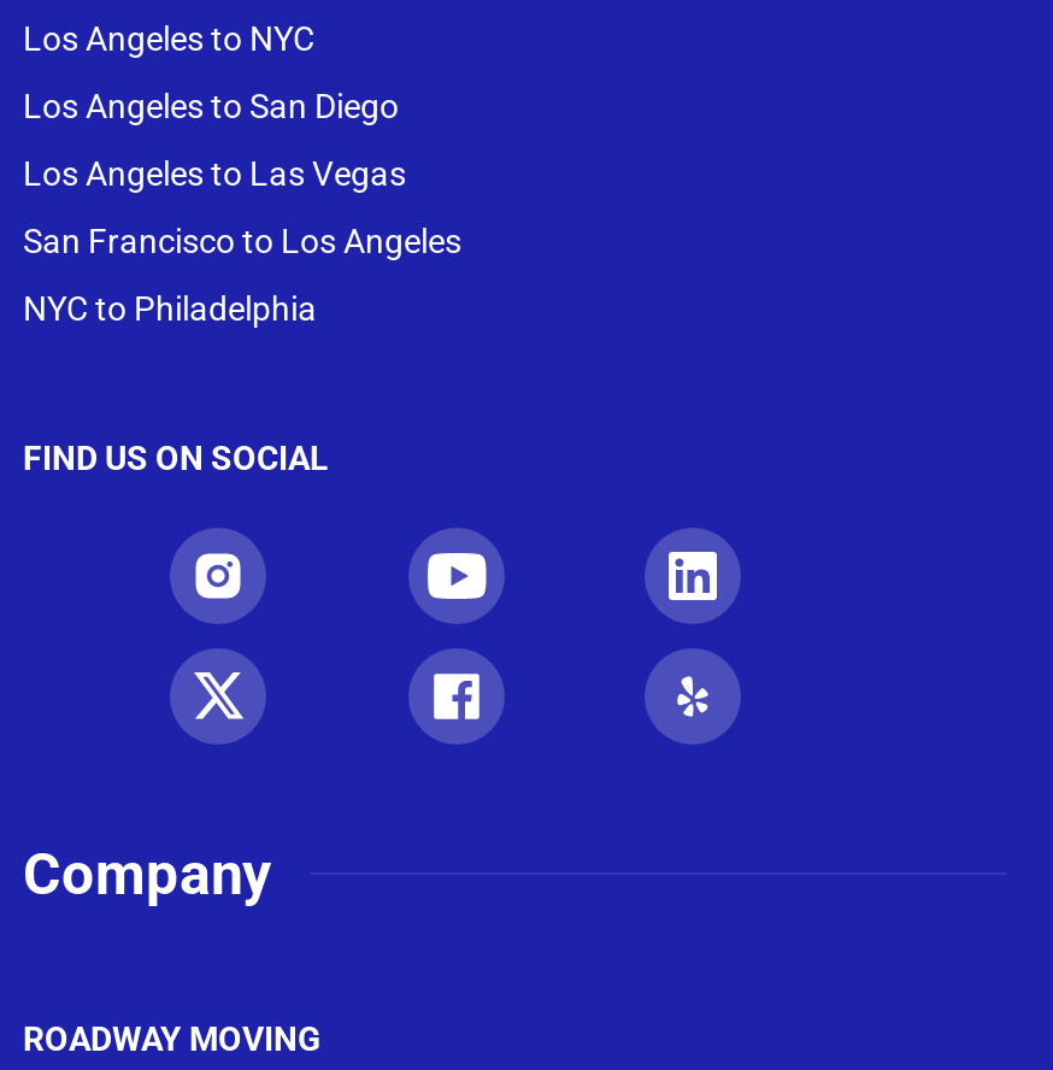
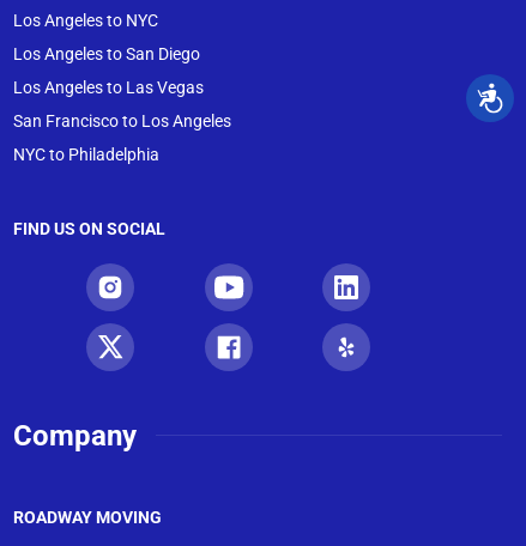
+ [image]
